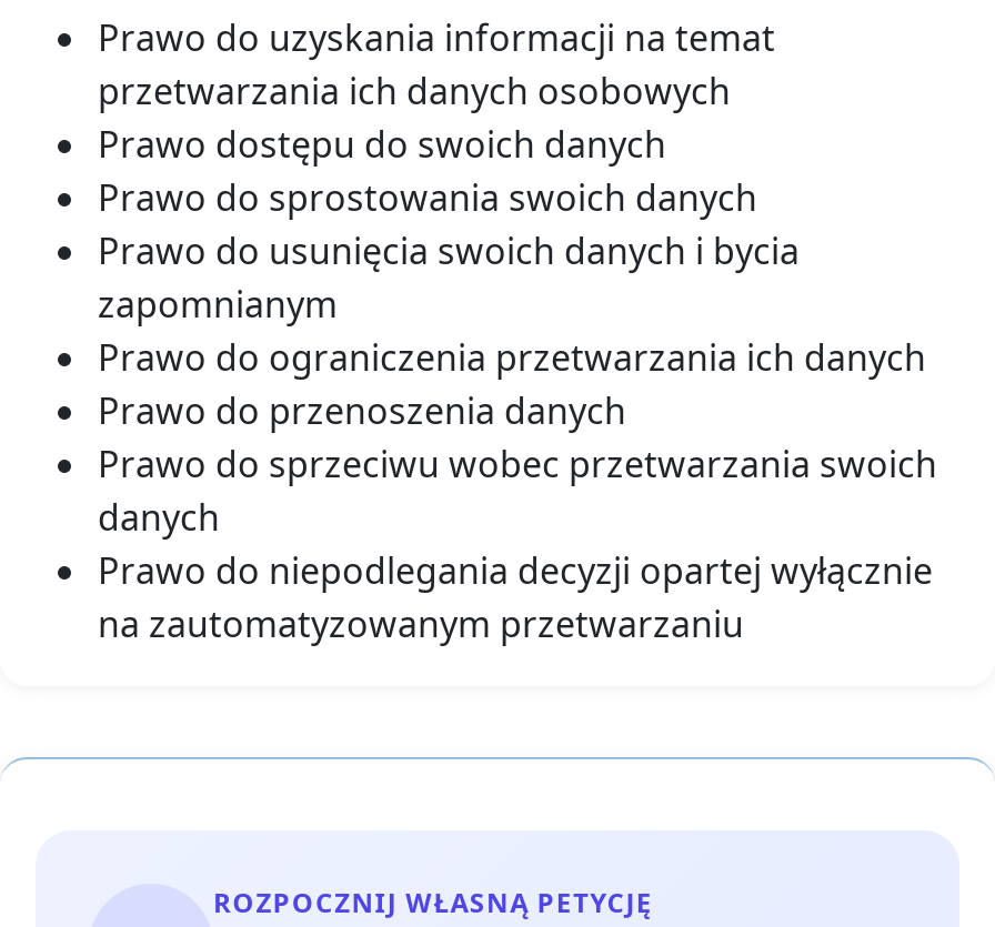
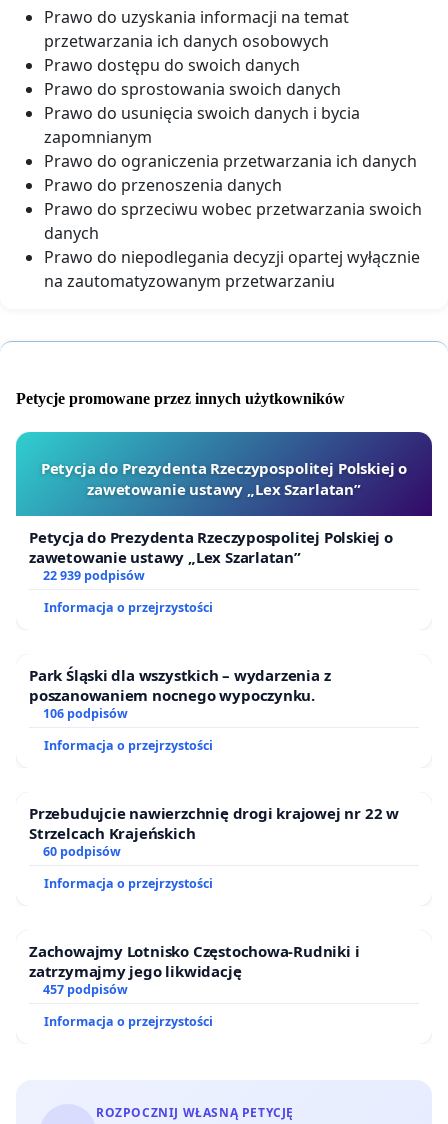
+ [image]
+ Petycja do Prezydenta Rzeczypospolitej Polskiej o
+ zawetowanie ustawy „Lex Szarlatan”
+ Petycja do Prezydenta Rzeczypospolitej Polskiej o
+ zawetowanie ustawy „Lex Szarlatan”
+ 22 939 podpisów
+ Informacja o przejrzystości
+ Park Śląski dla wszystkich – wydarzenia z
+ poszanowaniem nocnego wypoczynku.
+ 106 podpisów
+ Informacja o przejrzystości
+ Przebudujcie nawierzchnię drogi krajowej nr 22 w
+ Strzelcach Krajeńskich
+ 60 podpisów
+ Informacja o przejrzystości
+ Zachowajmy Lotnisko Częstochowa-Rudniki i
+ zatrzymajmy jego likwidację
+ 457 podpisów
+ Informacja o przejrzystości

+ Petycje promowane przez innych użytkowników
